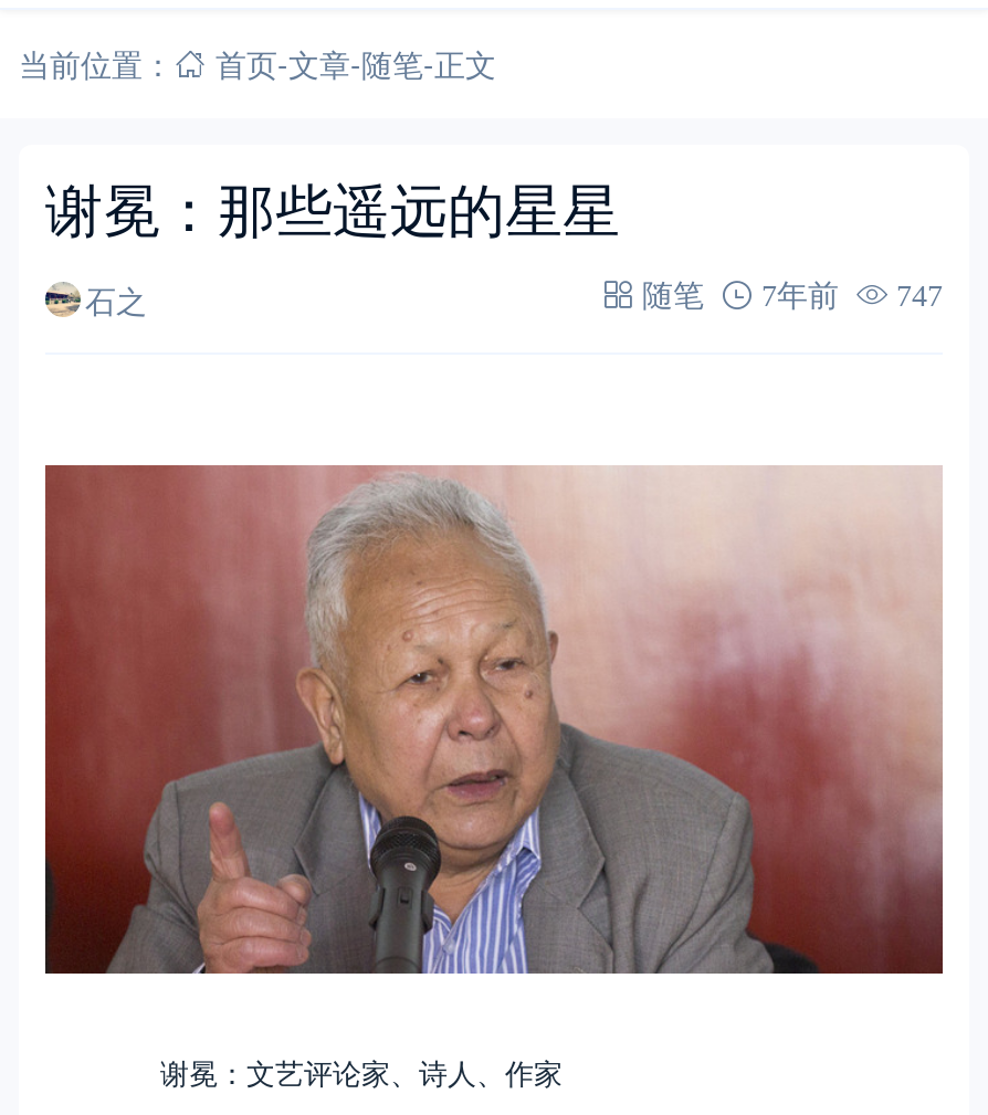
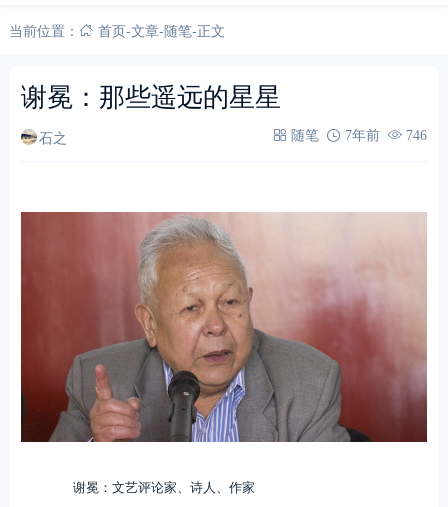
- 随笔 7年前 747
+ 随笔 7年前 746
